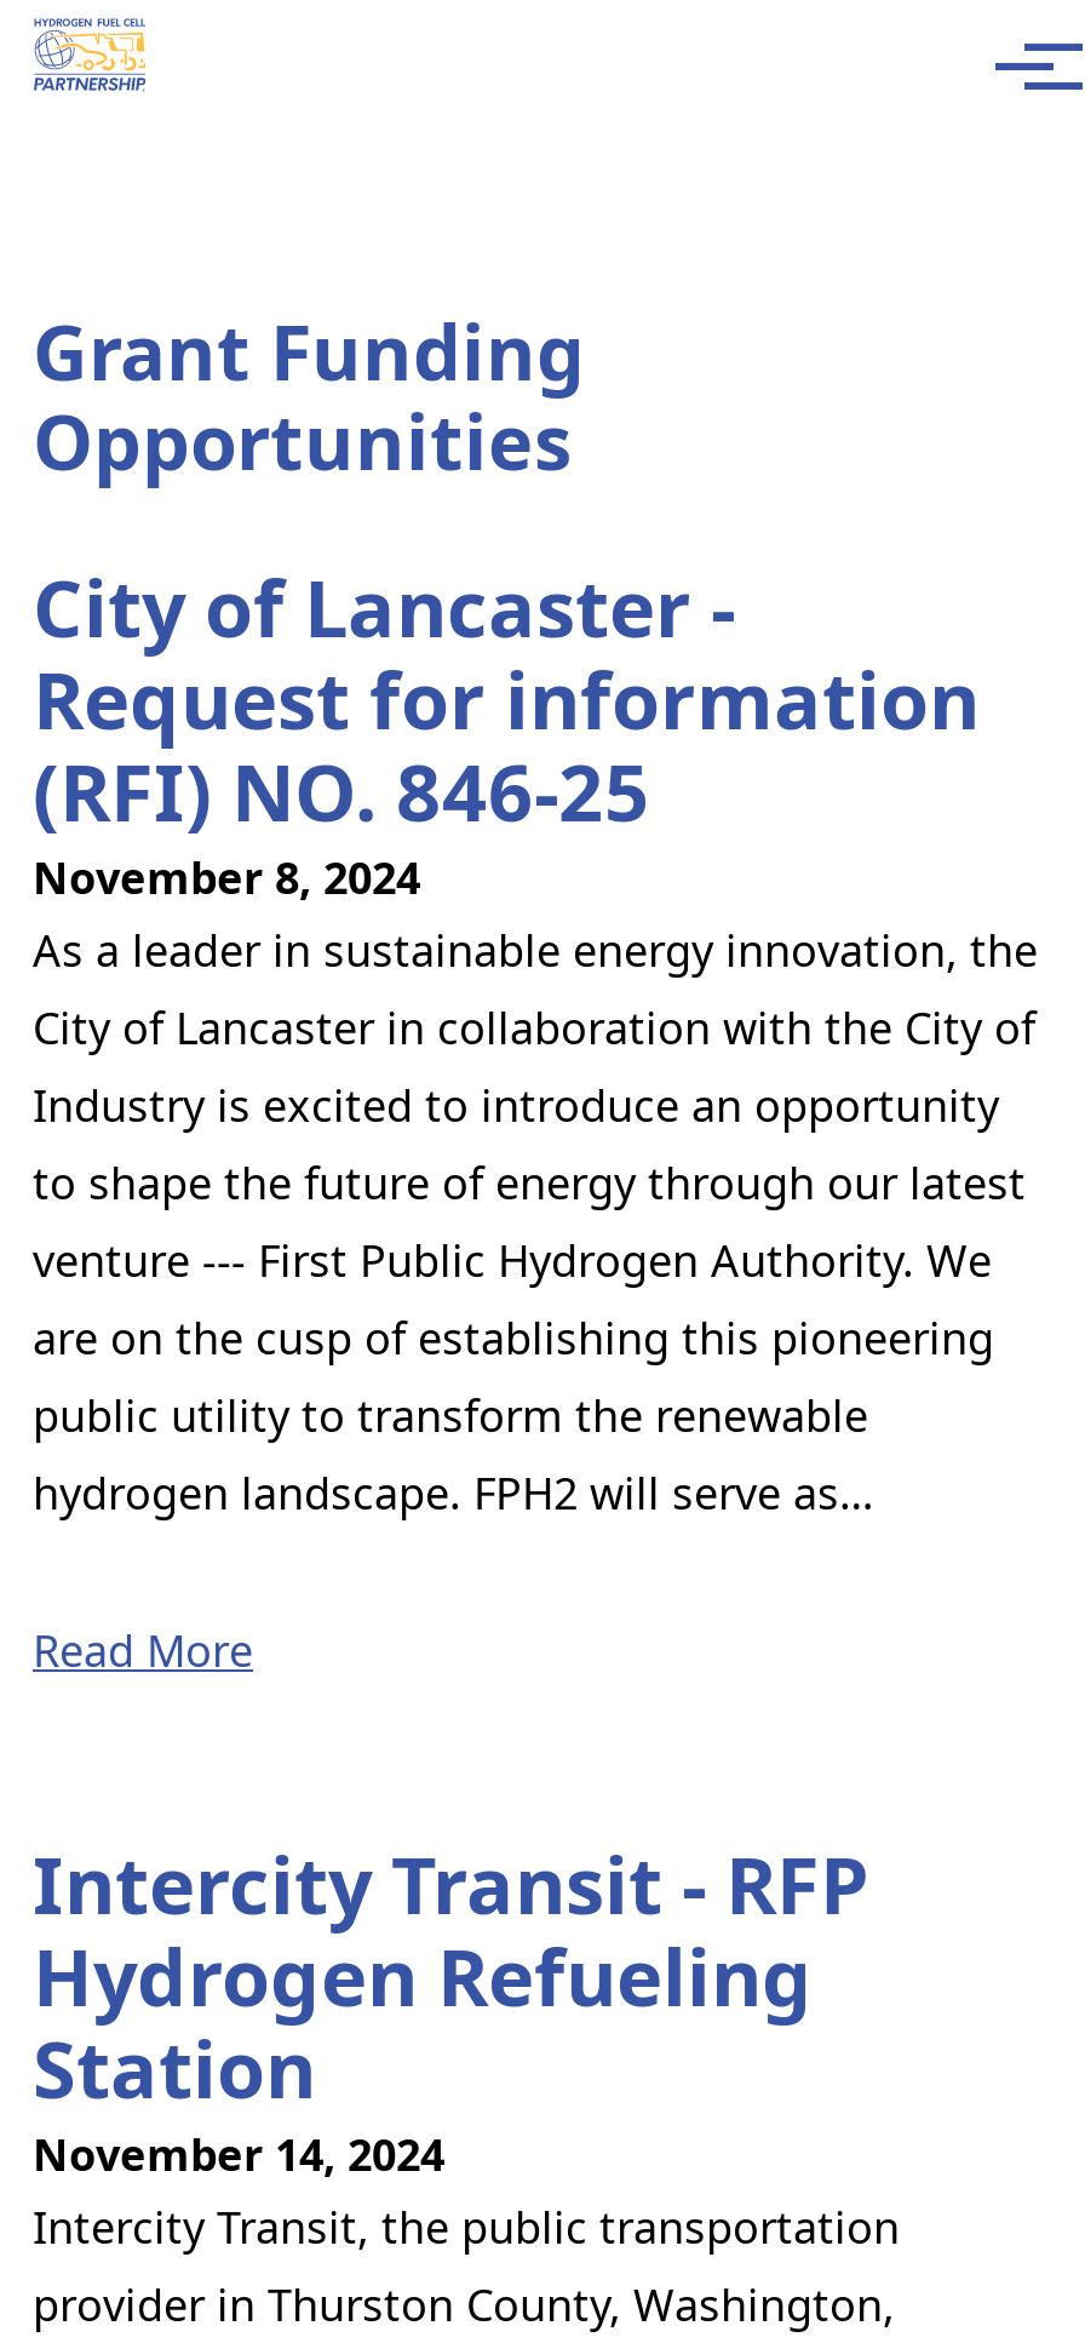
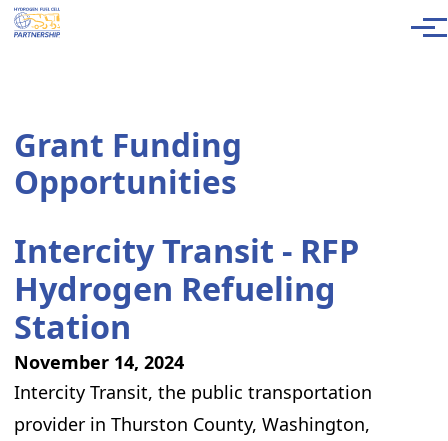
- City of Lancaster -
- Request for information
- (RFI) NO. 846-25
- November 8, 2024
- As a leader in sustainable energy innovation, the
- City of Lancaster in collaboration with the City of
- Industry is excited to introduce an opportunity
- to shape the future of energy through our latest
- venture --- First Public Hydrogen Authority. We
- are on the cusp of establishing this pioneering
- public utility to transform the renewable
- hydrogen landscape. FPH2 will serve as…
- Read More
